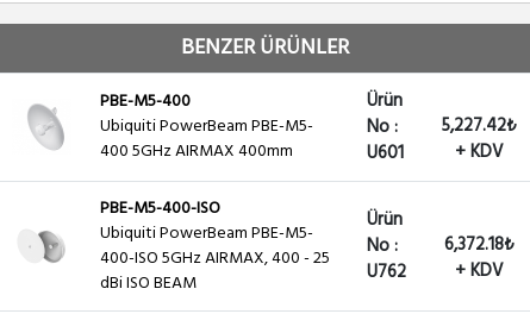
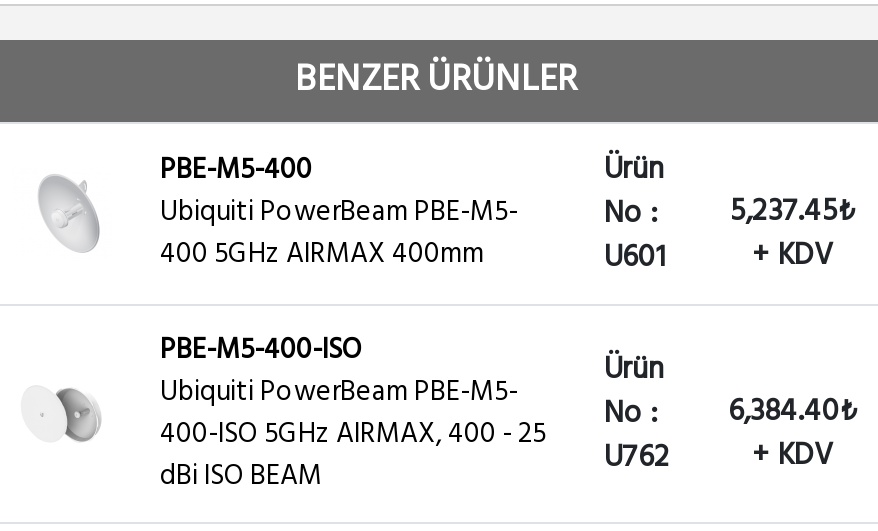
- Ubiquiti PowerBeam PBE-M5- No : 5,227.42₺
+ Ubiquiti PowerBeam PBE-M5- No : 5,237.45₺

- Ubiquiti PowerBeam PBE-M5- 400-ISO 5GHz AIRMAX, 400 - 25 No : Ürün U762 6,372.18₺ + KDV
+ Ubiquiti PowerBeam PBE-M5- 400-ISO 5GHz AIRMAX, 400 - 25 No : Ürün U762 6,384.40₺ + KDV
